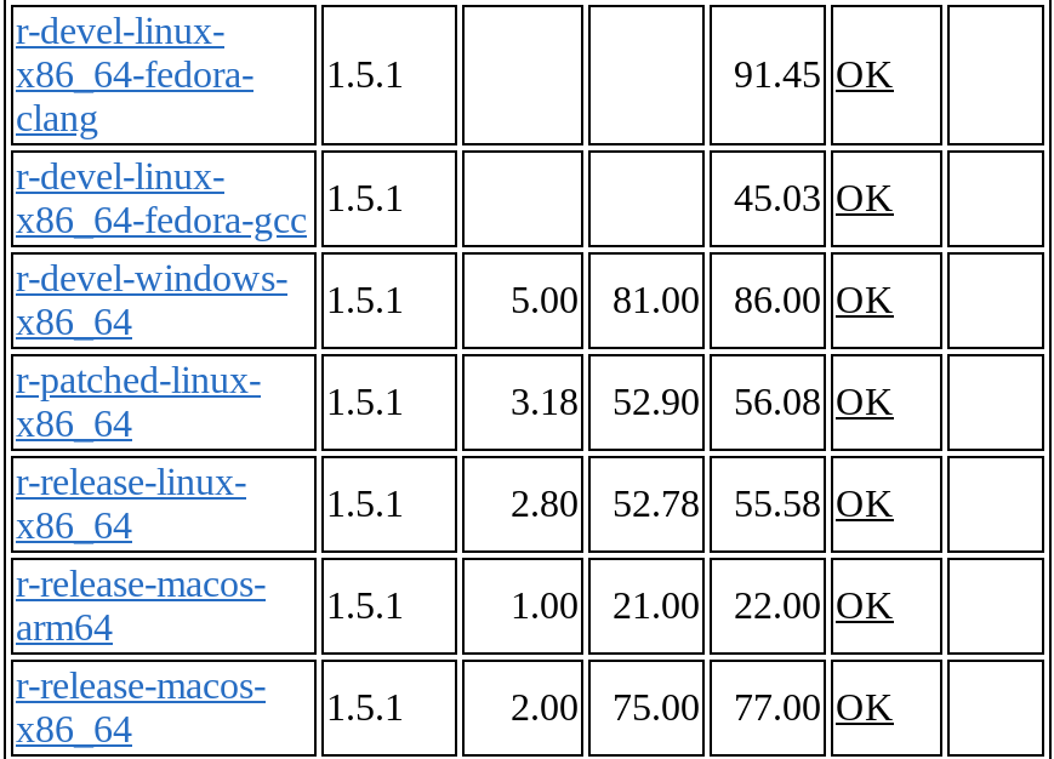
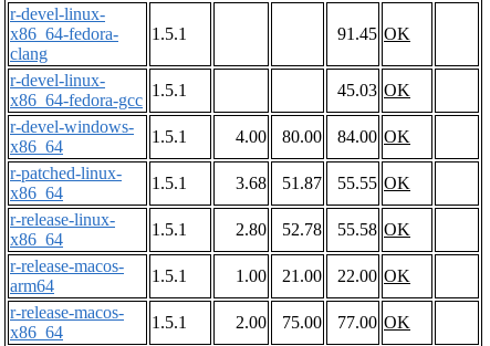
- 5.00
+ 4.00

- 81.00
+ 80.00

- 86.00 OK
+ 84.00 OK

- 3.18
+ 3.68

- 52.90
+ 51.87

- 56.08 OK
+ 55.55 OK
